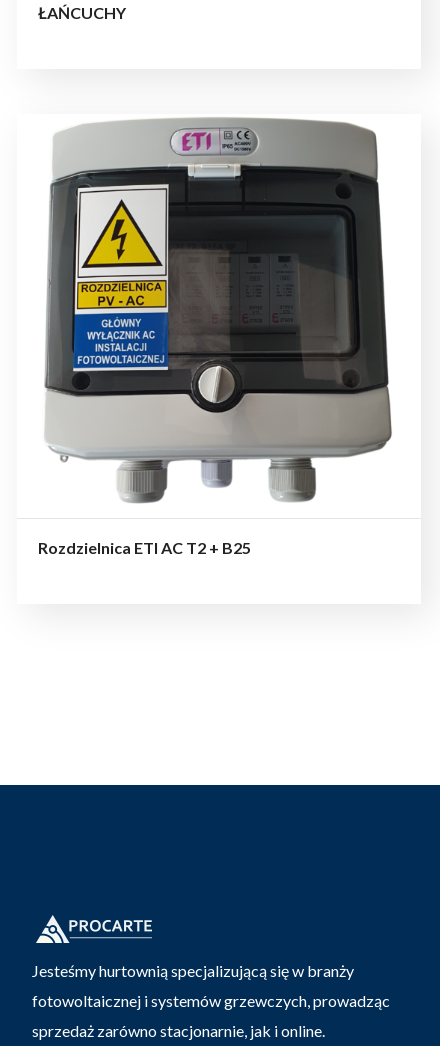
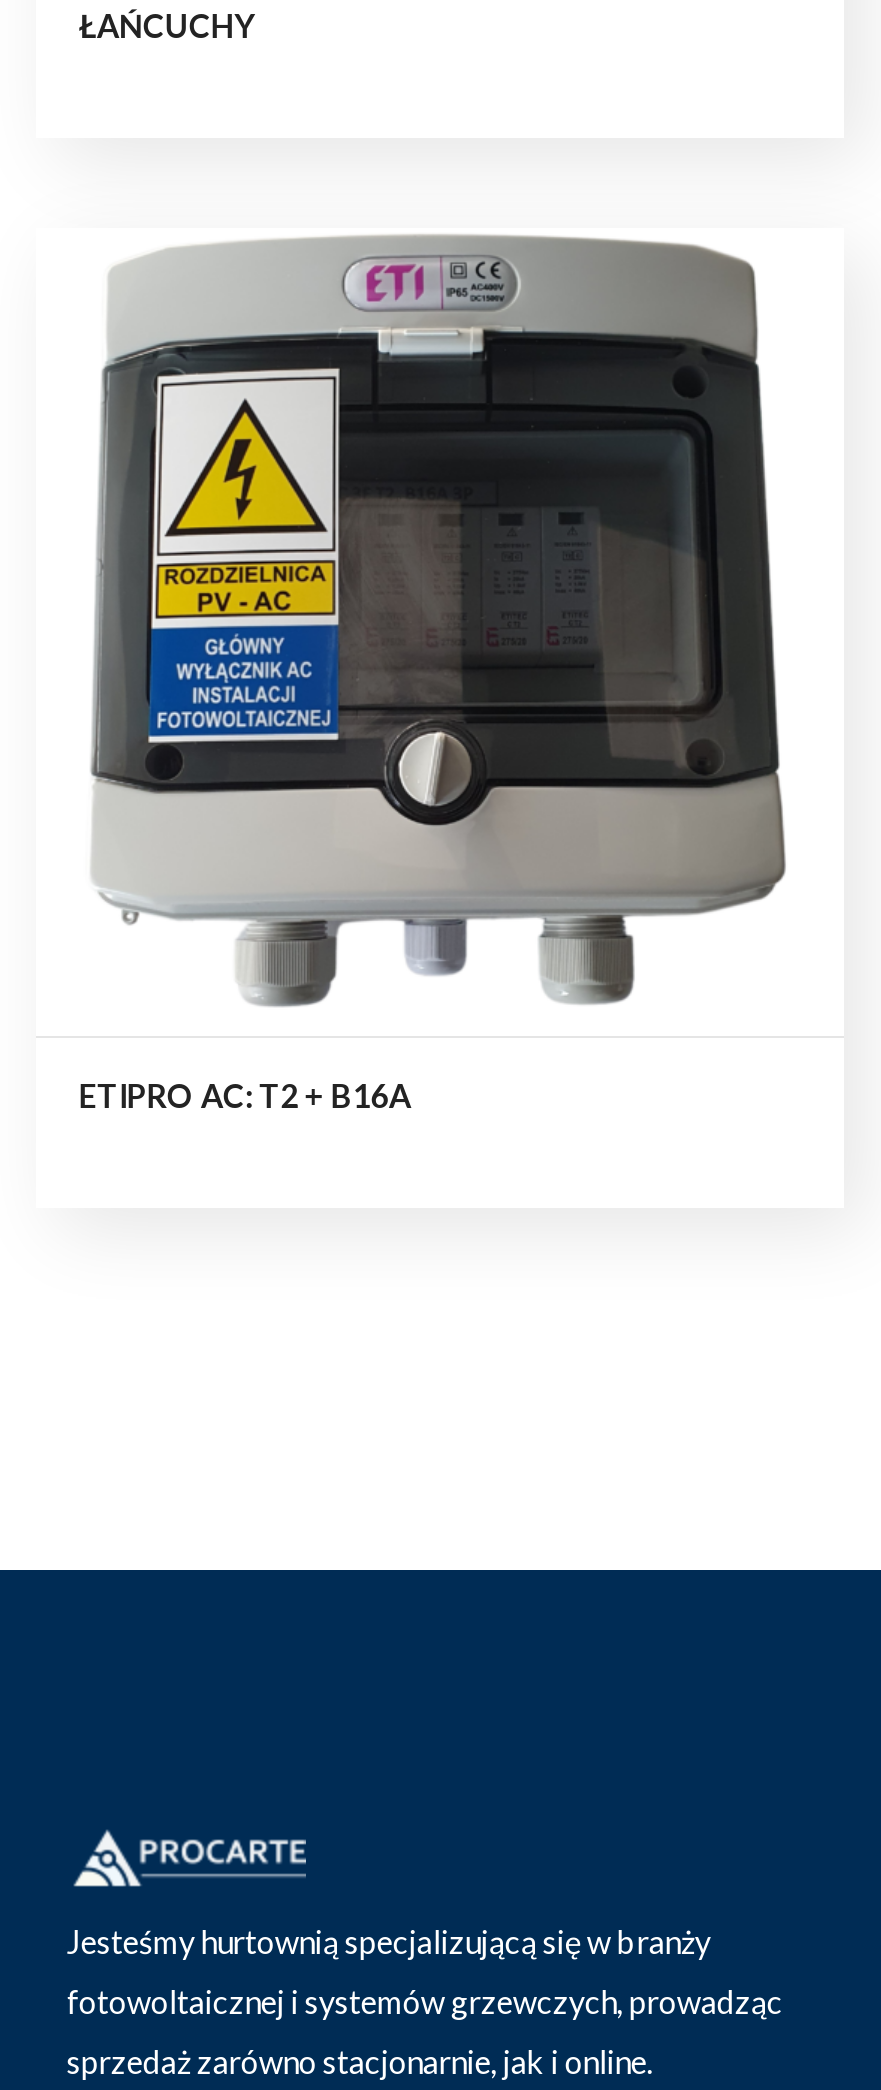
- Rozdzielnica ETI AC T2 + B25
+ ETIPRO AC: T2 + B16A
